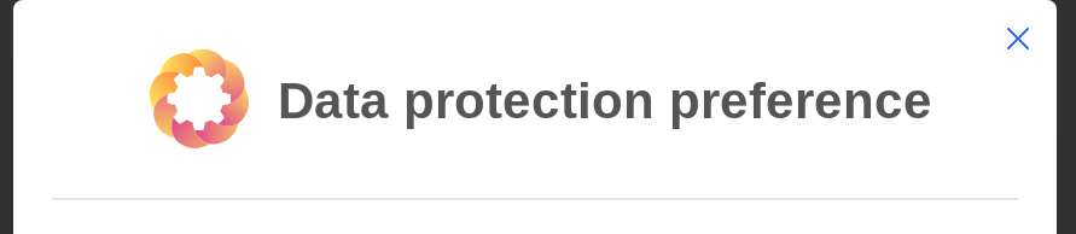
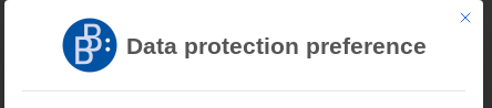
- [image]
+ [image]
